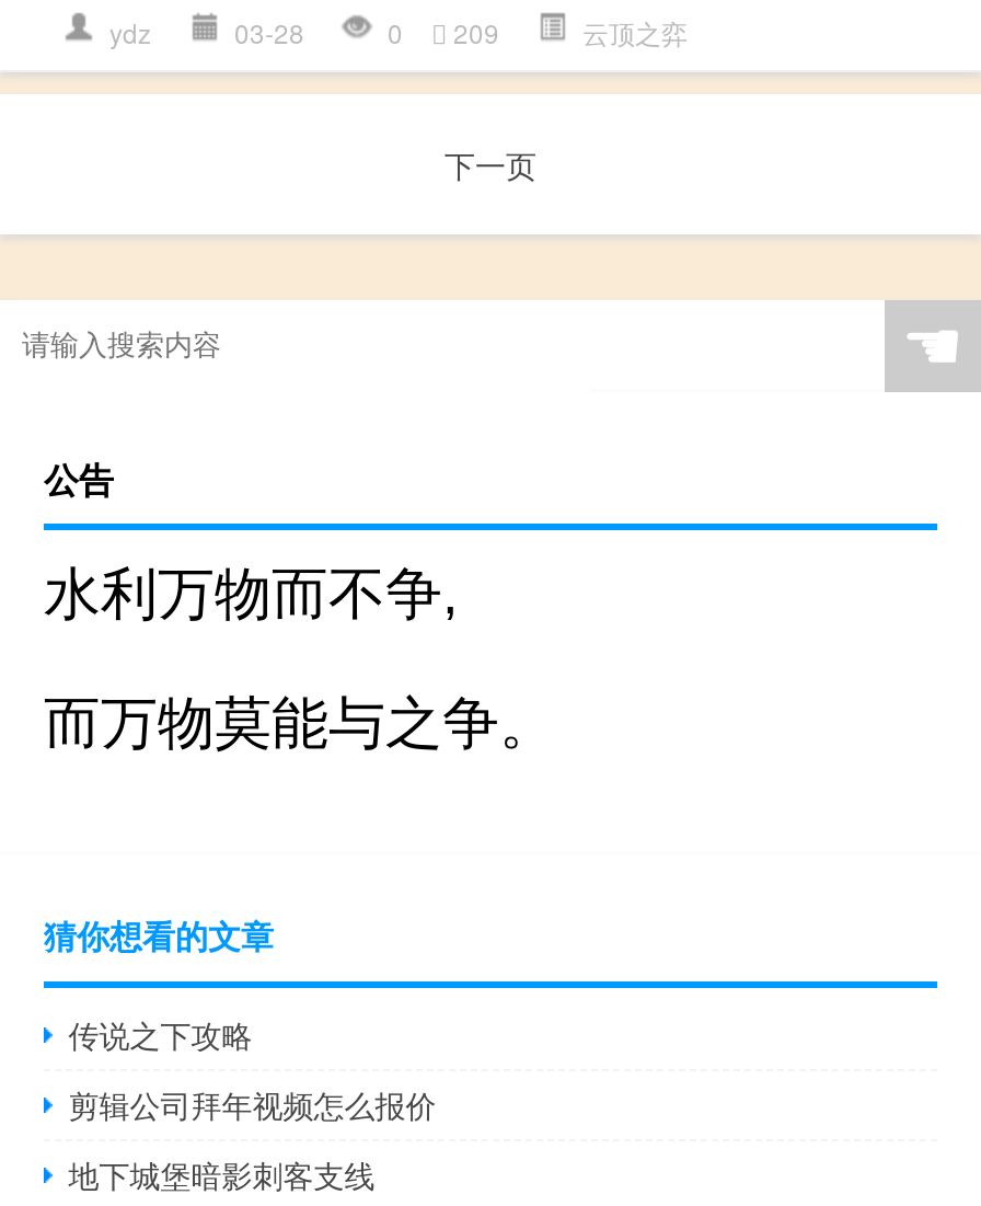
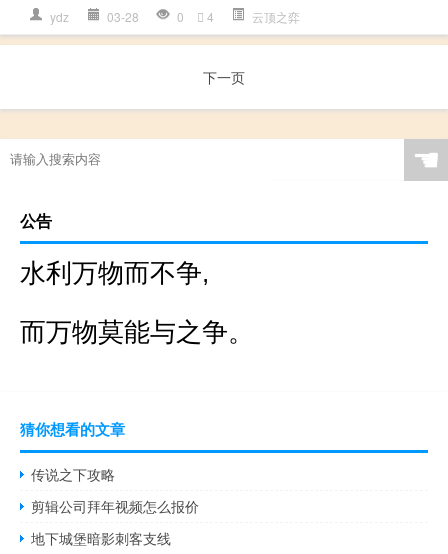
- 0 209
+ 0 4
